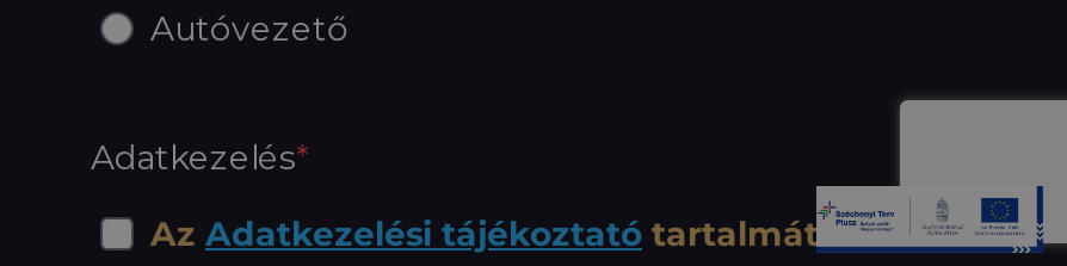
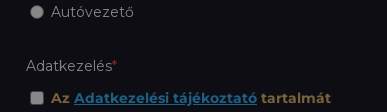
- [image]
